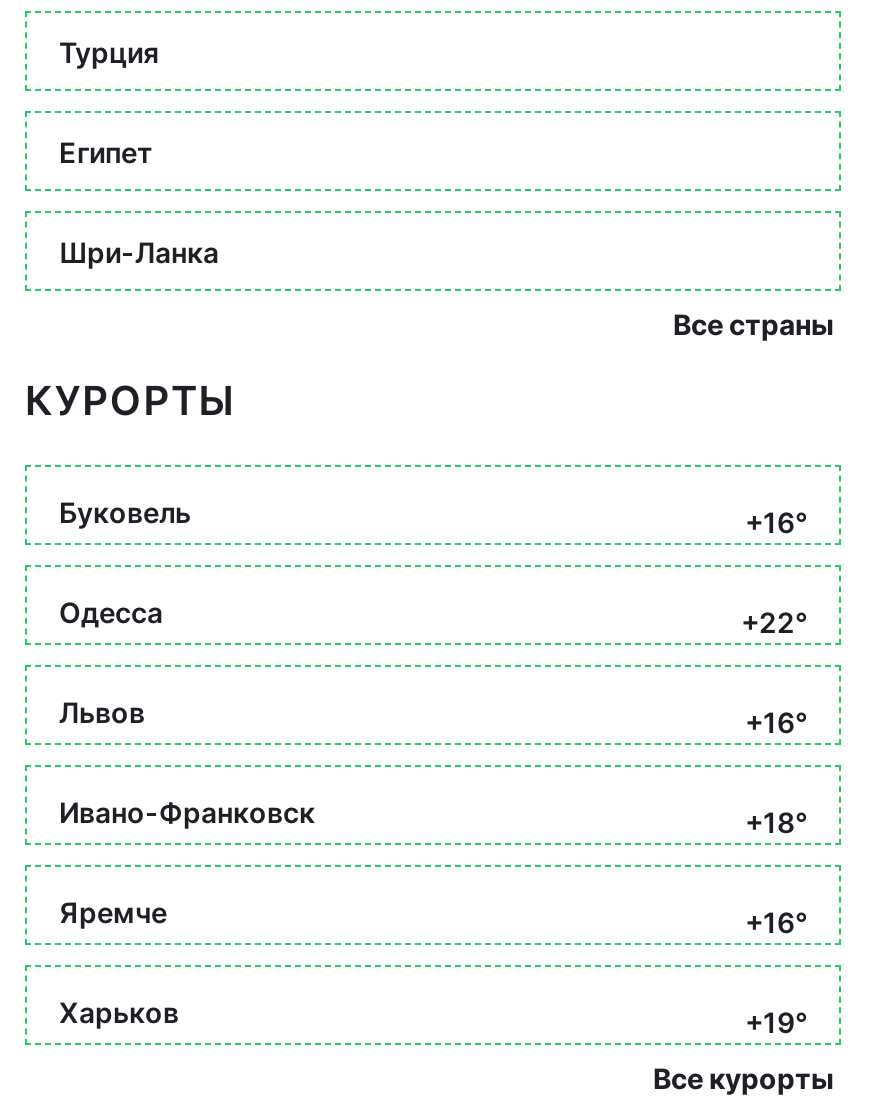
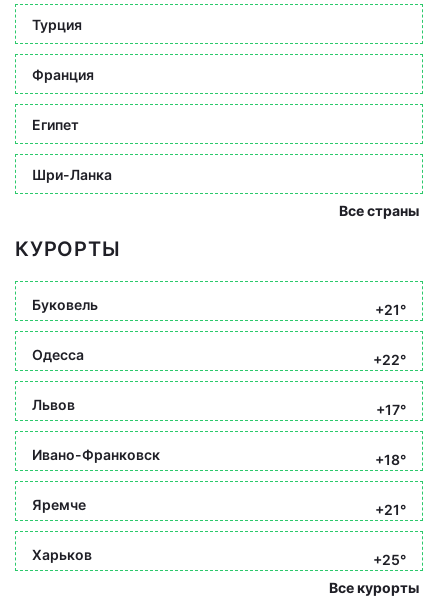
+ Франция

- +16°
+ +21°

- +16°
+ +17°

- +16°
+ +21°

- +19°
+ +25°
